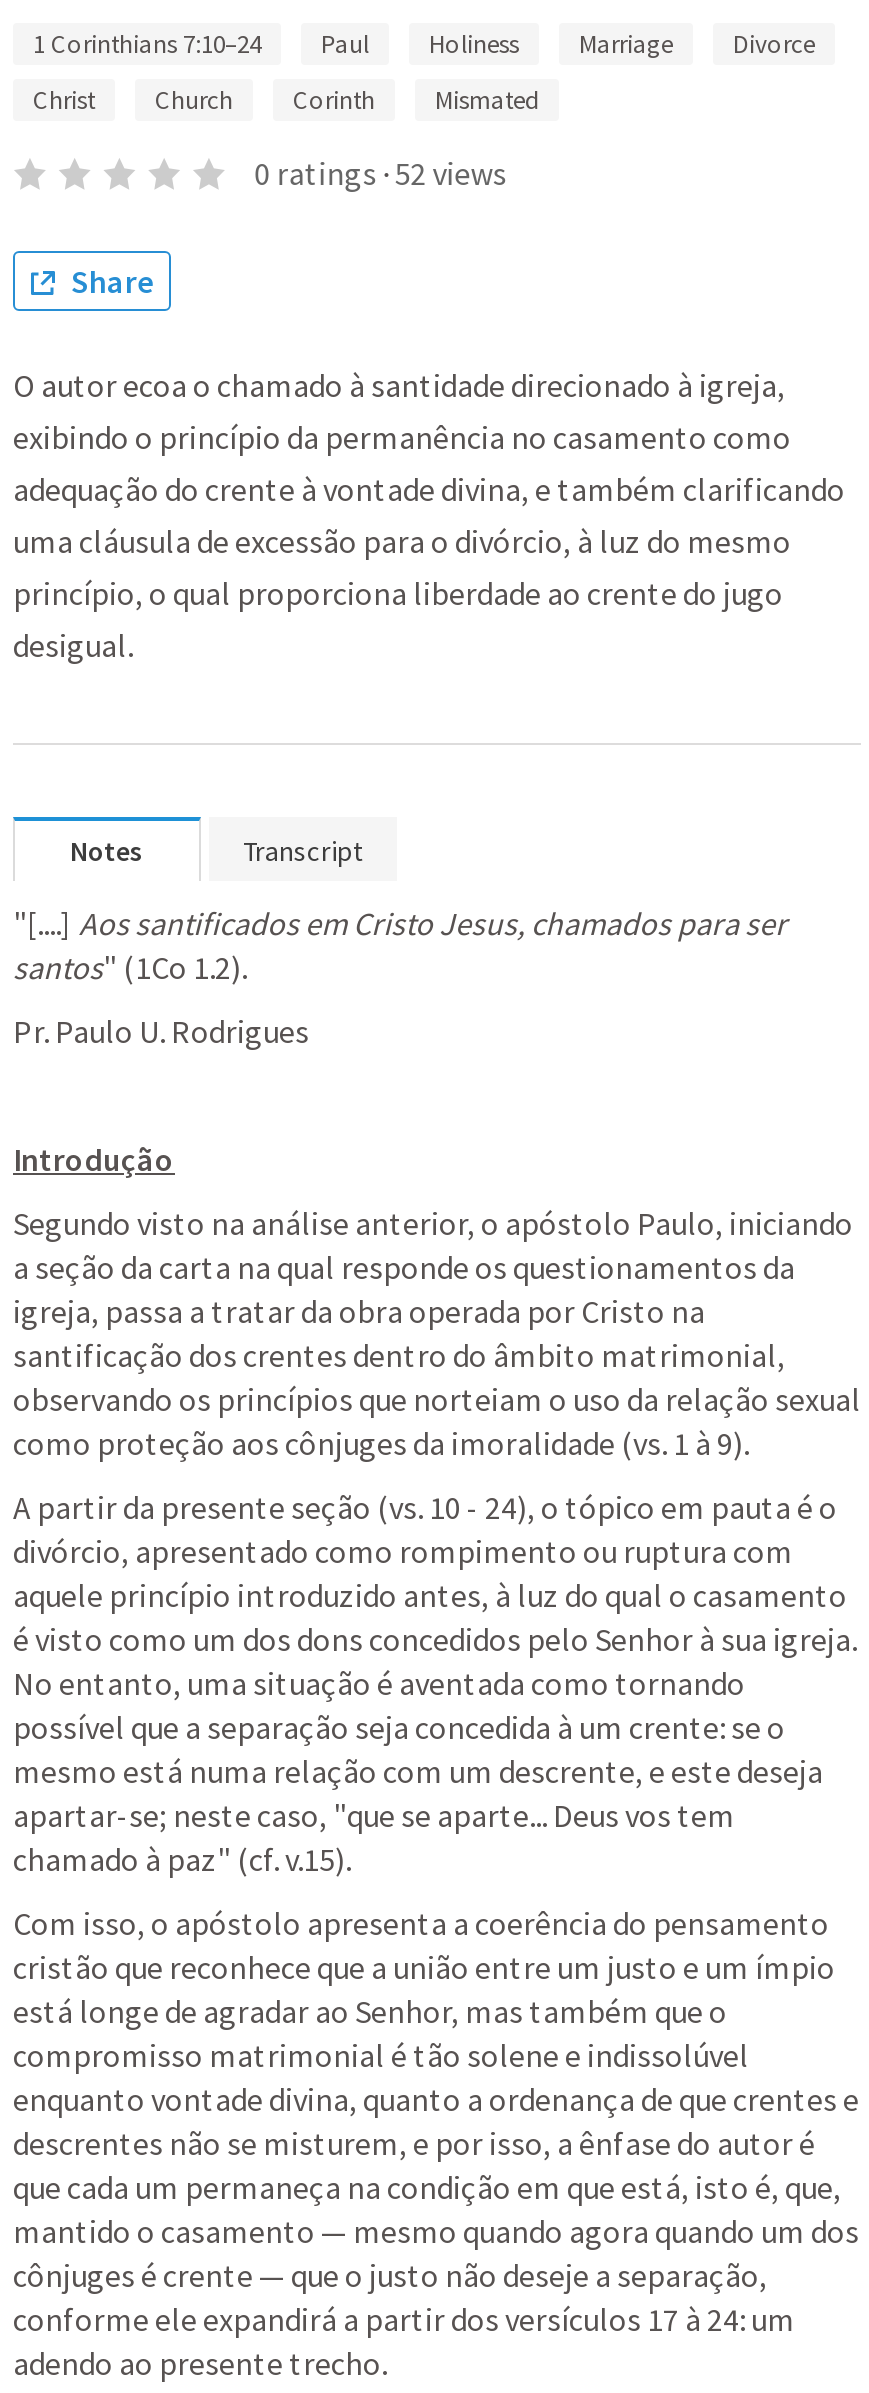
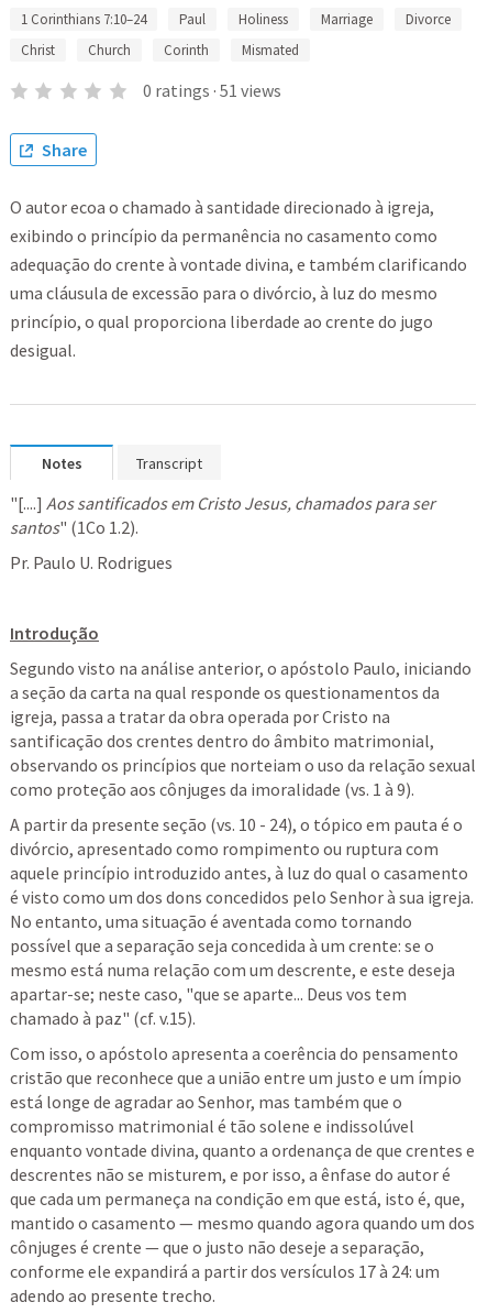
- 0 ratings · 52 views
+ 0 ratings · 51 views
